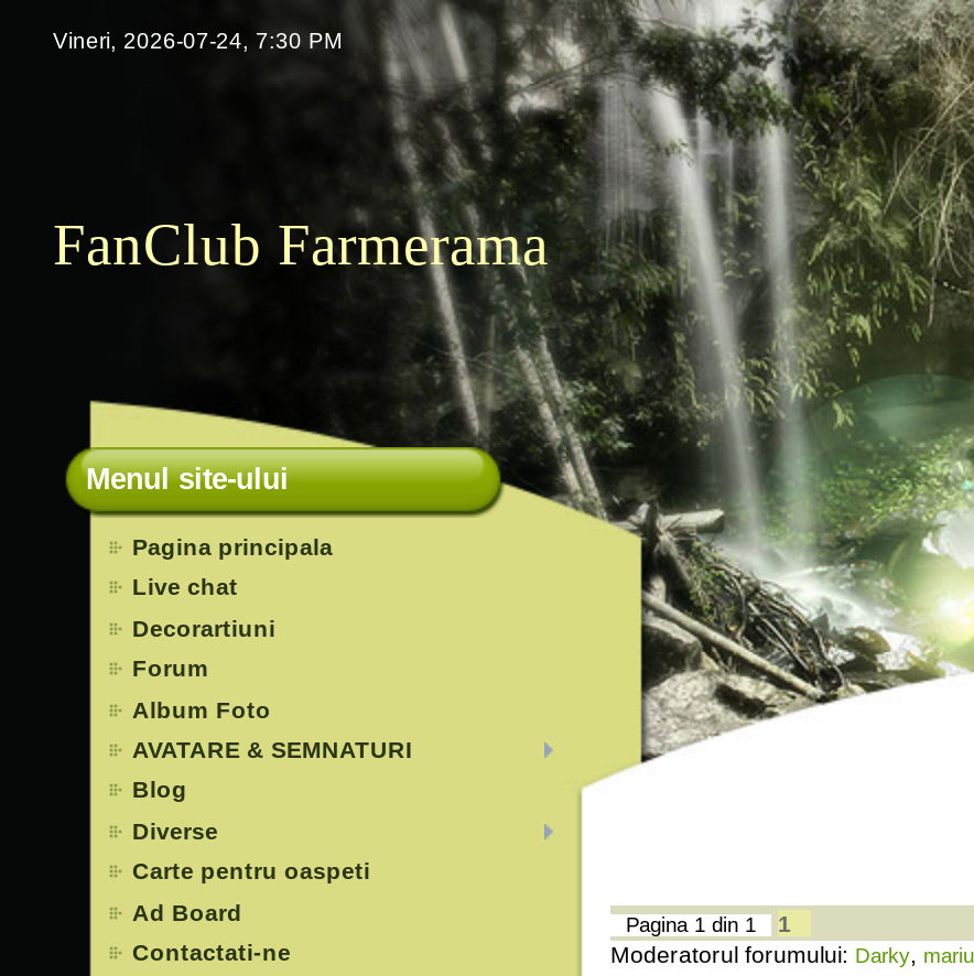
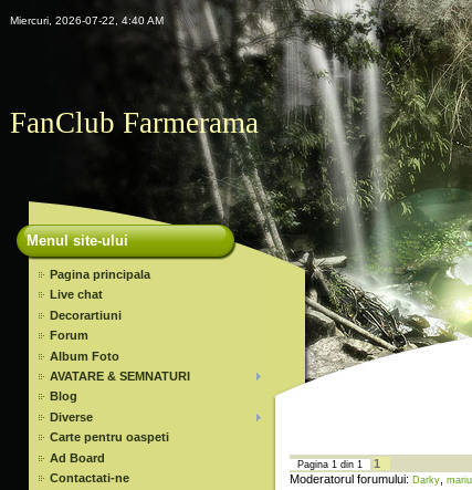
- Vineri, 2026-07-24, 7:30 PM
+ Miercuri, 2026-07-22, 4:40 AM
